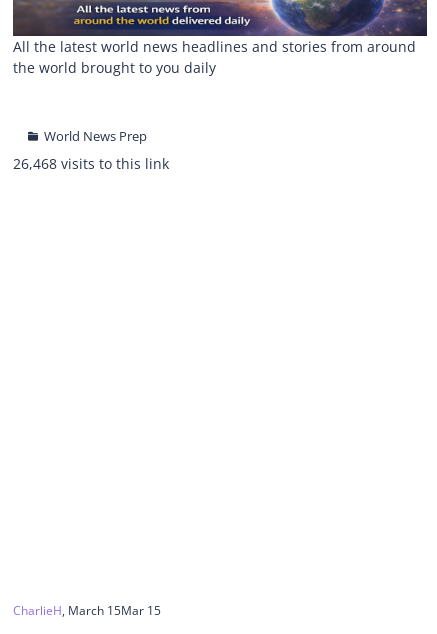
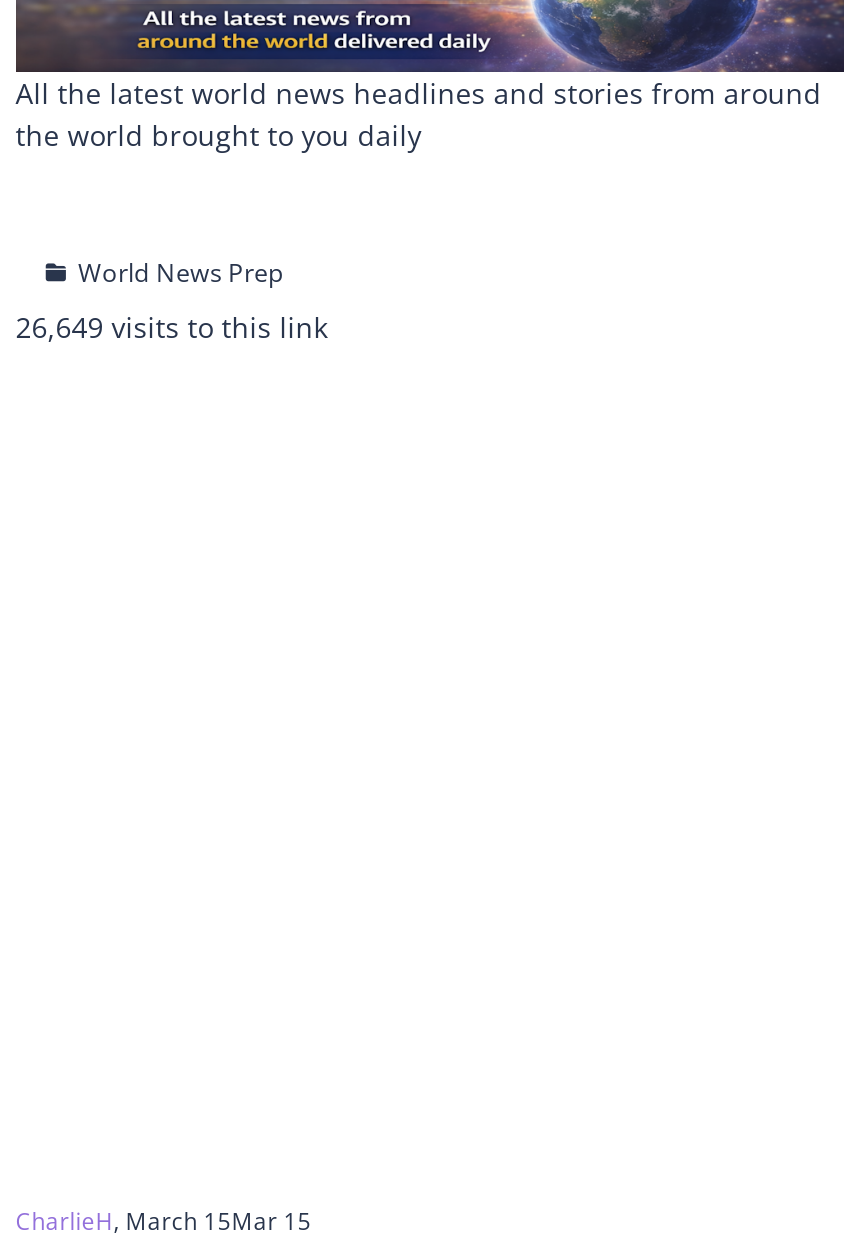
- 26,468 visits to this link
+ 26,649 visits to this link
